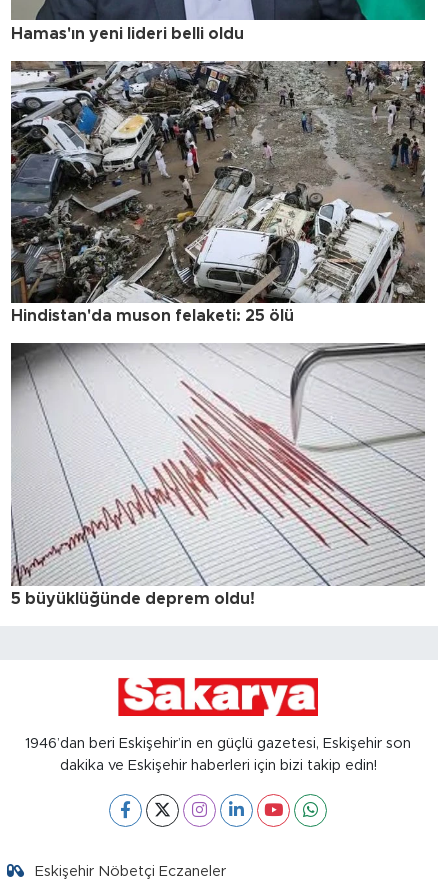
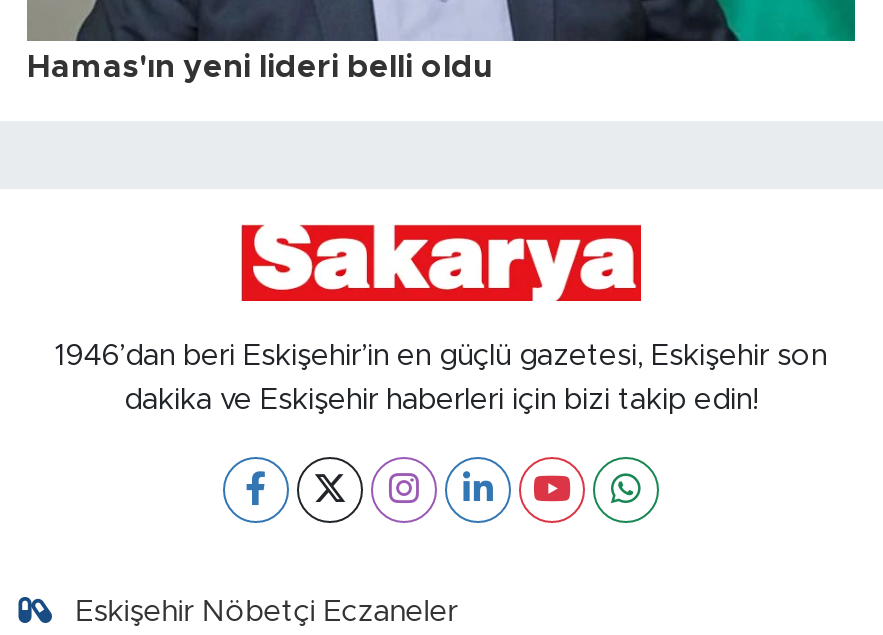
- [image]
- Hindistan'da muson felaketi: 25 ölü

- [image]
- 5 büyüklüğünde deprem oldu!
